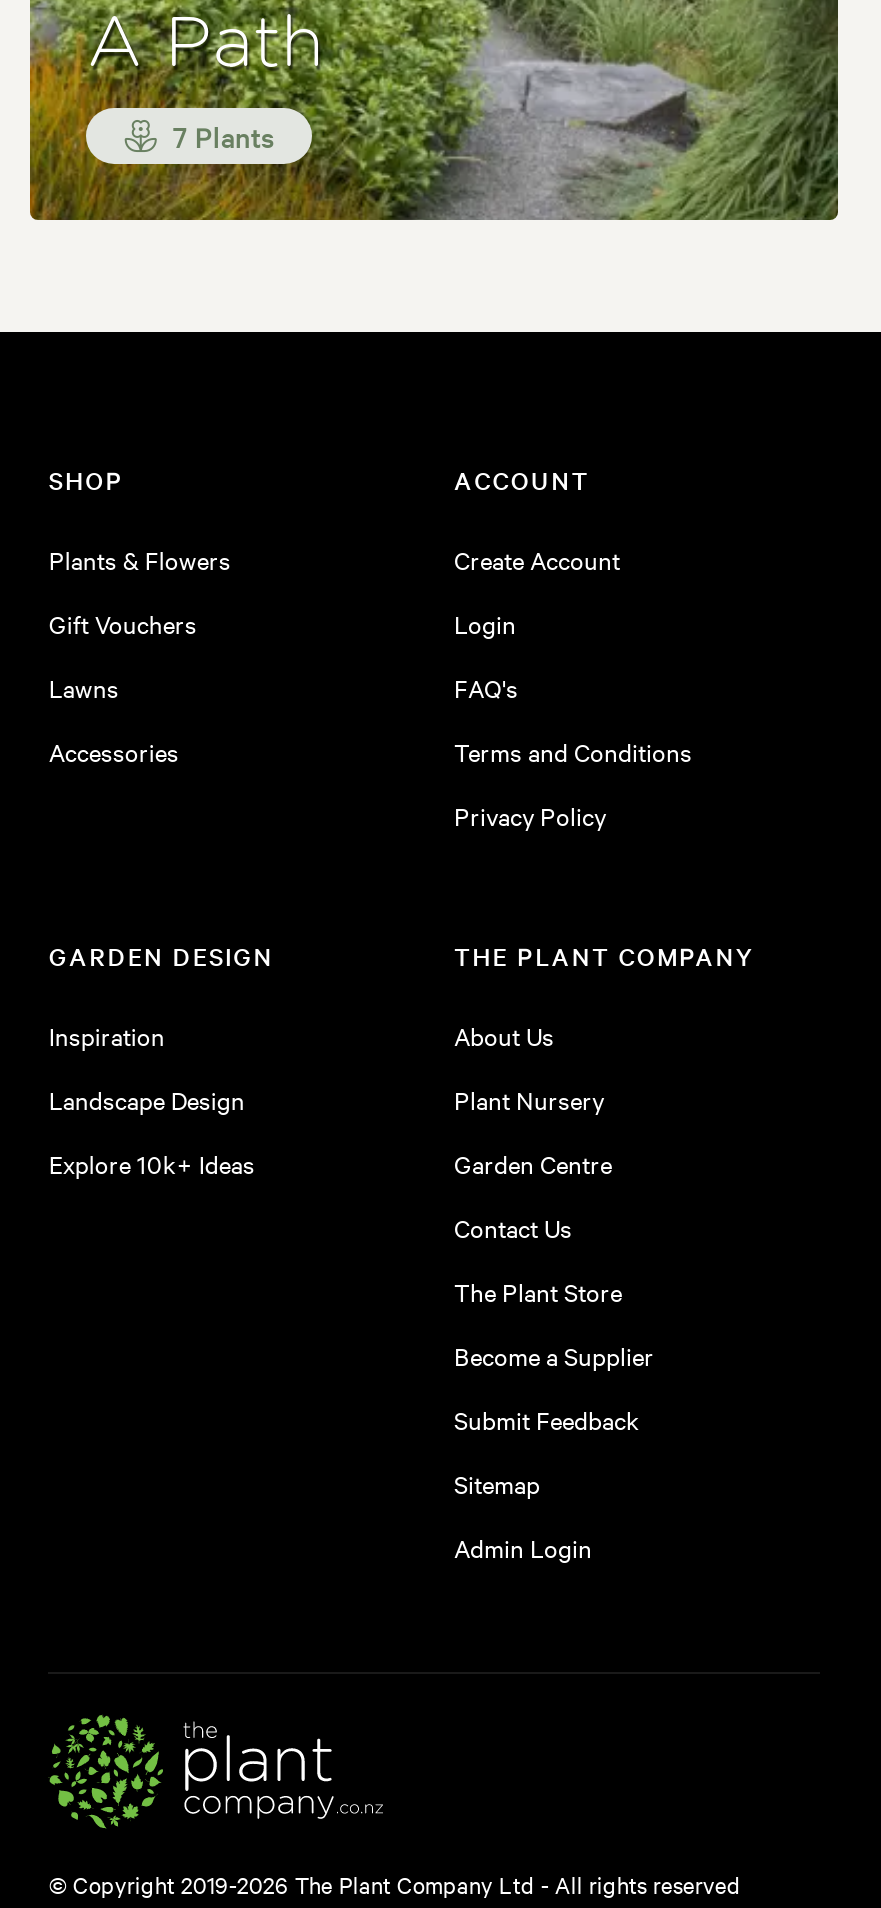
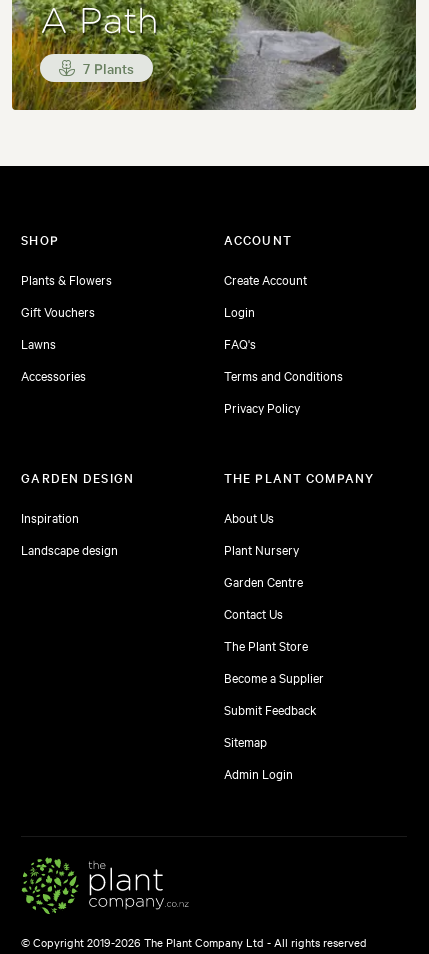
- Landscape Design
- Explore 10k+ Ideas
+ Landscape design
